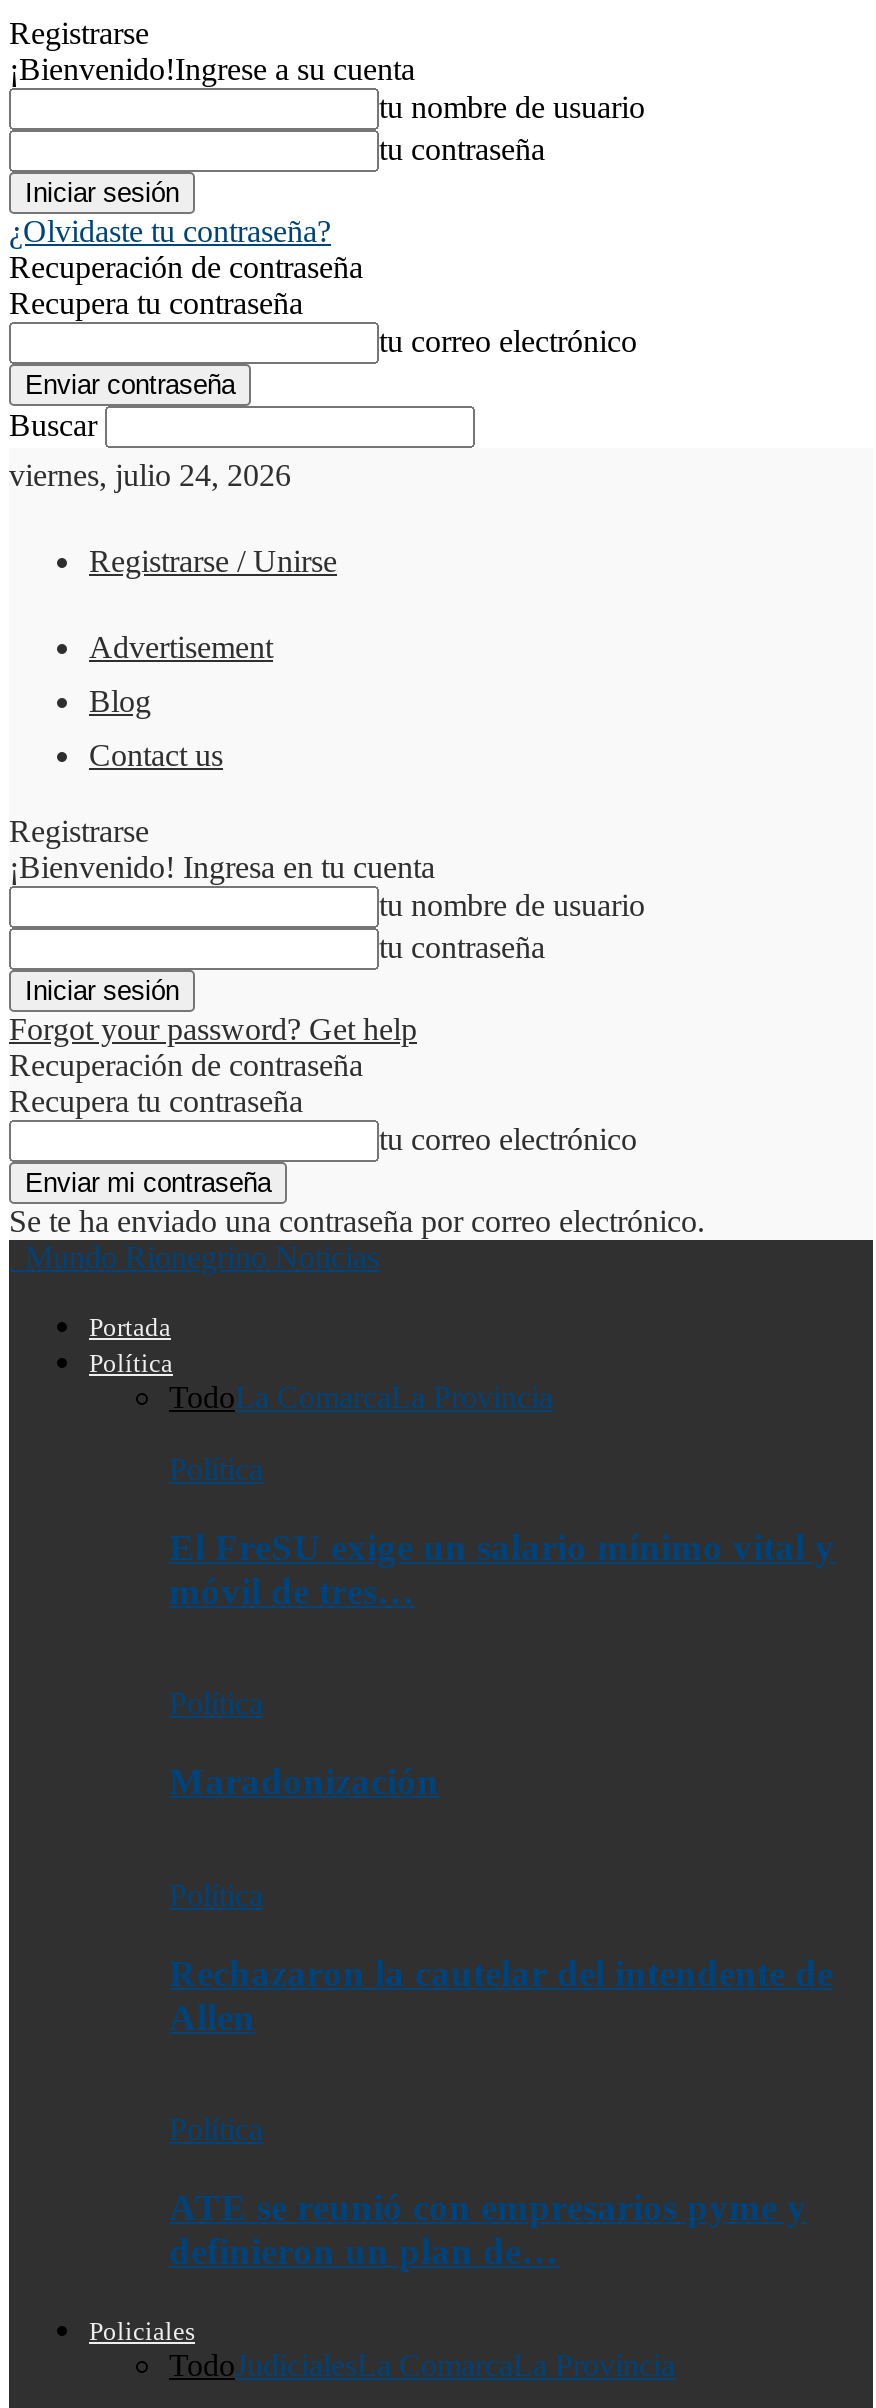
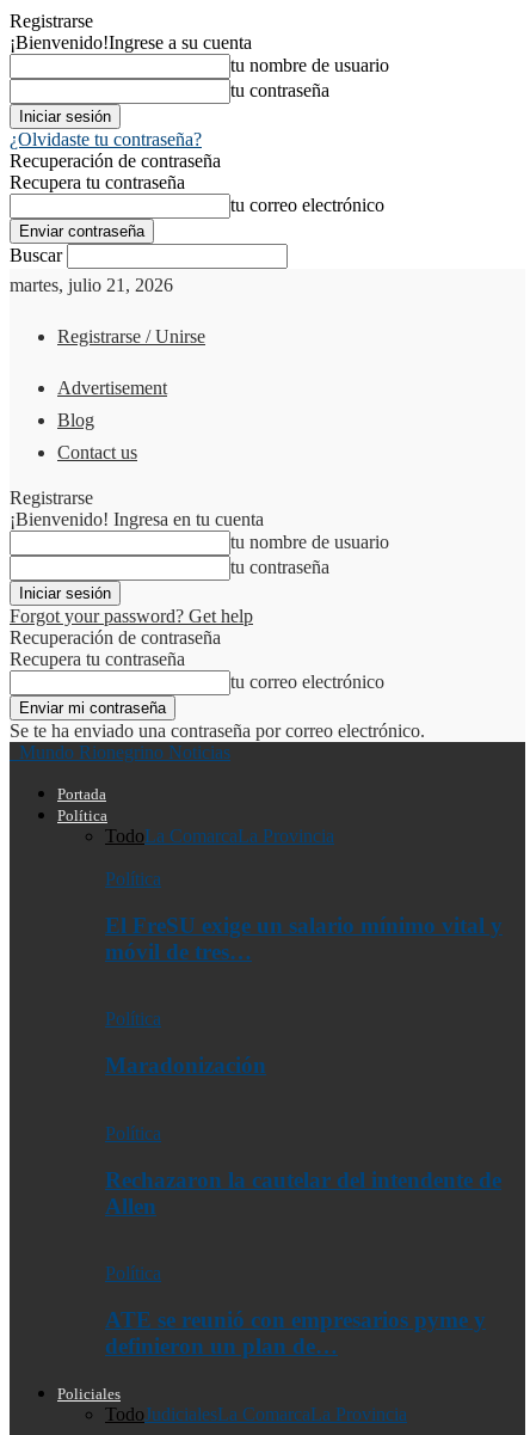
- viernes, julio 24, 2026
+ martes, julio 21, 2026
